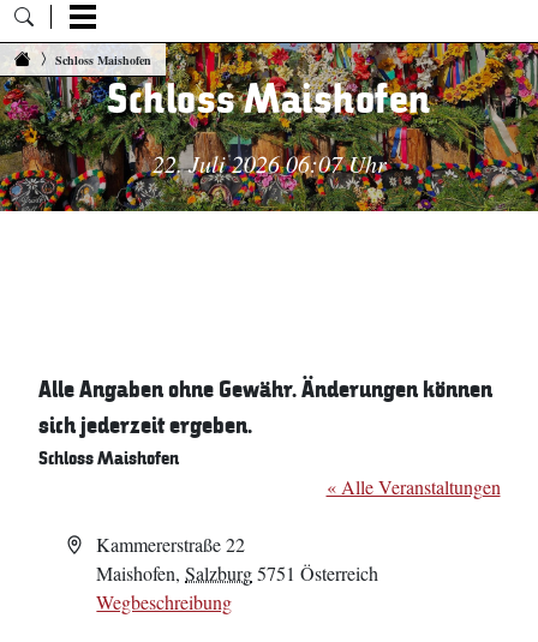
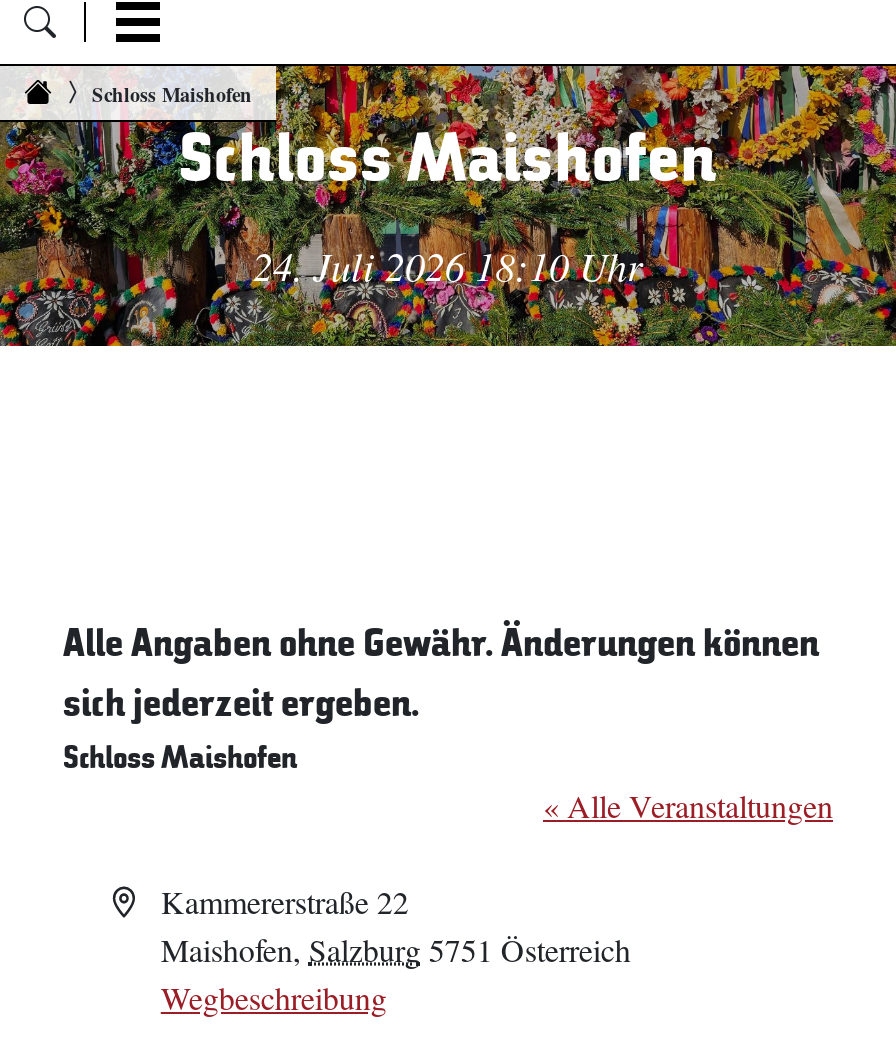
- 22. Juli 2026 06:07 Uhr
+ 24. Juli 2026 18:10 Uhr
